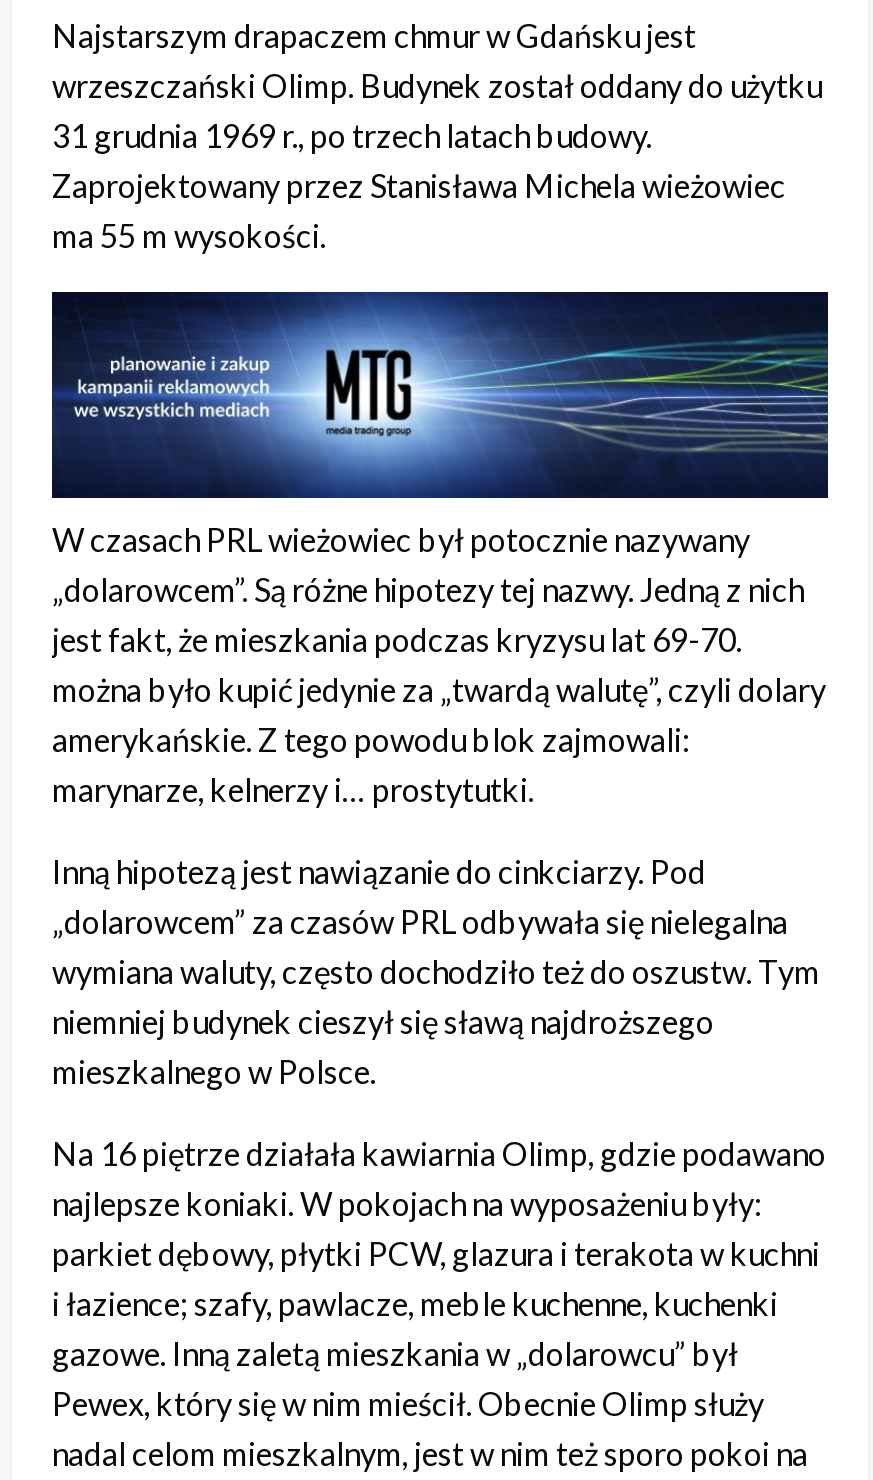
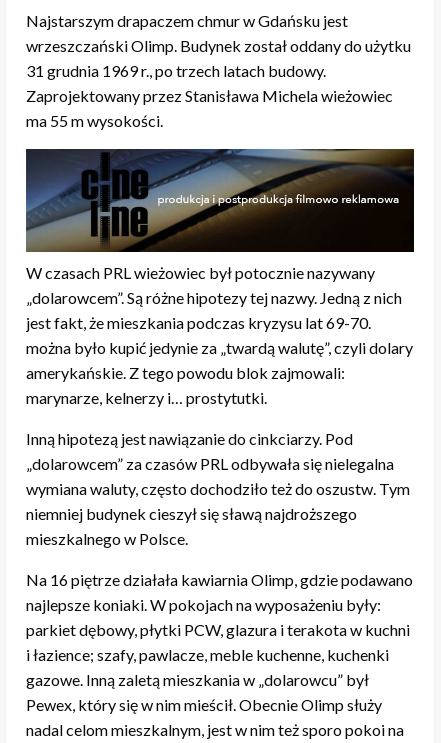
- [image]
+ [image]
